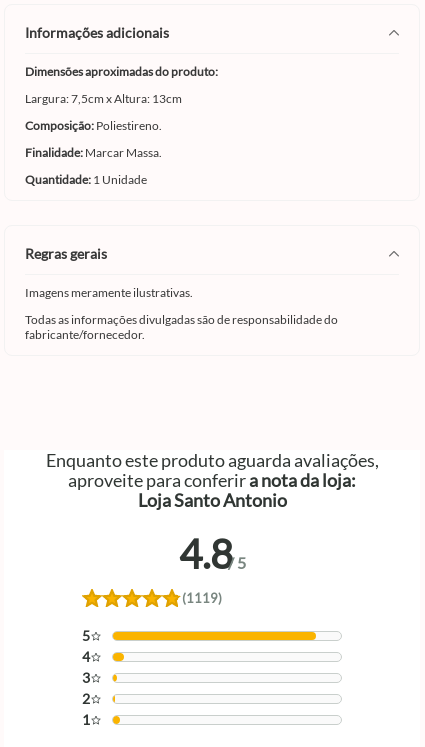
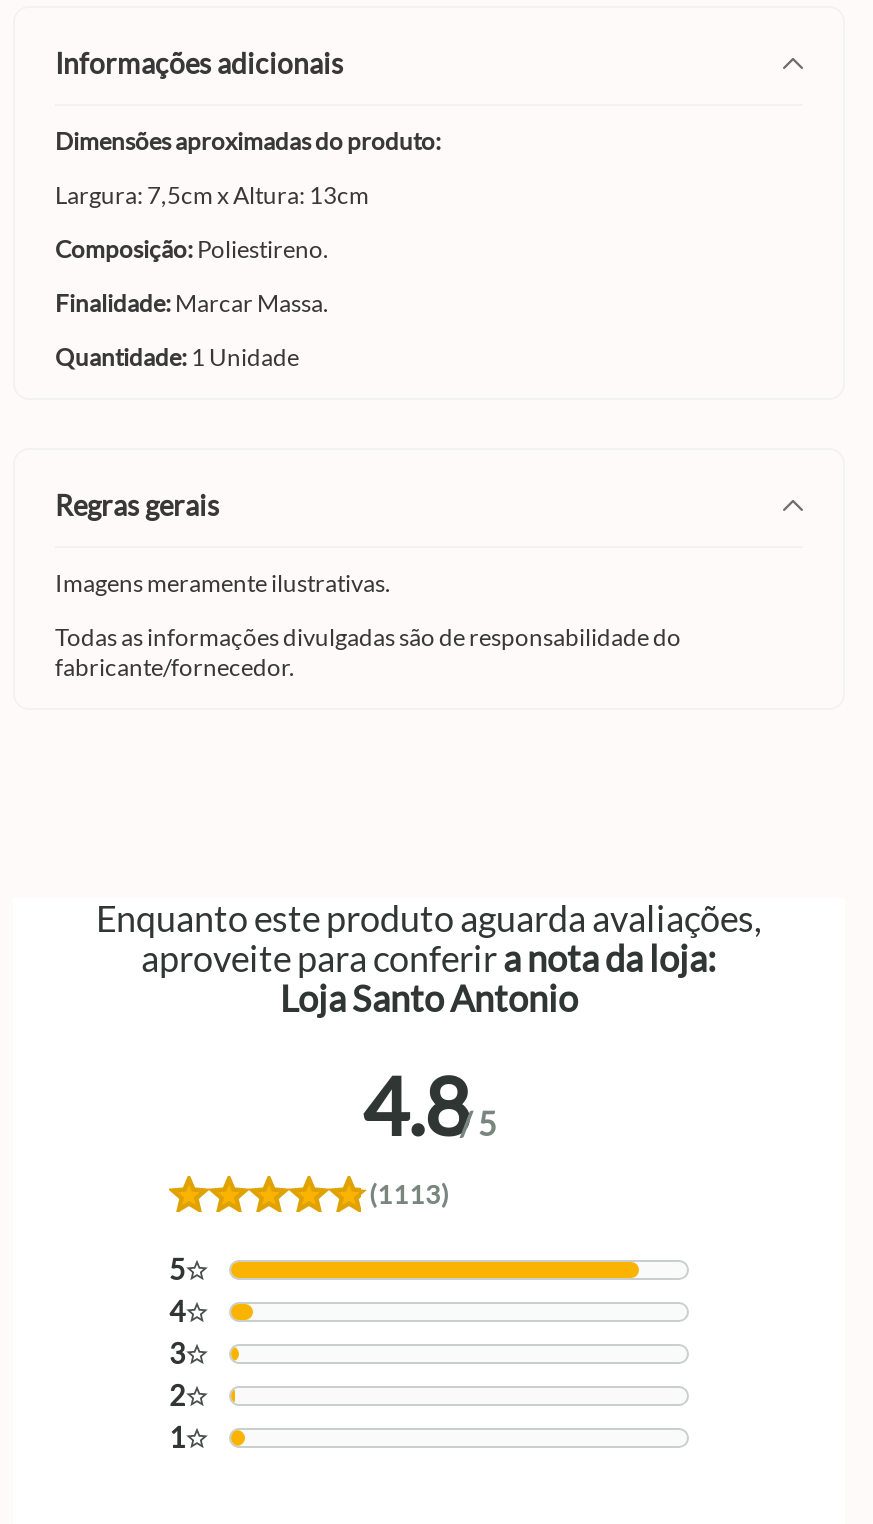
- (1119)
+ (1113)
